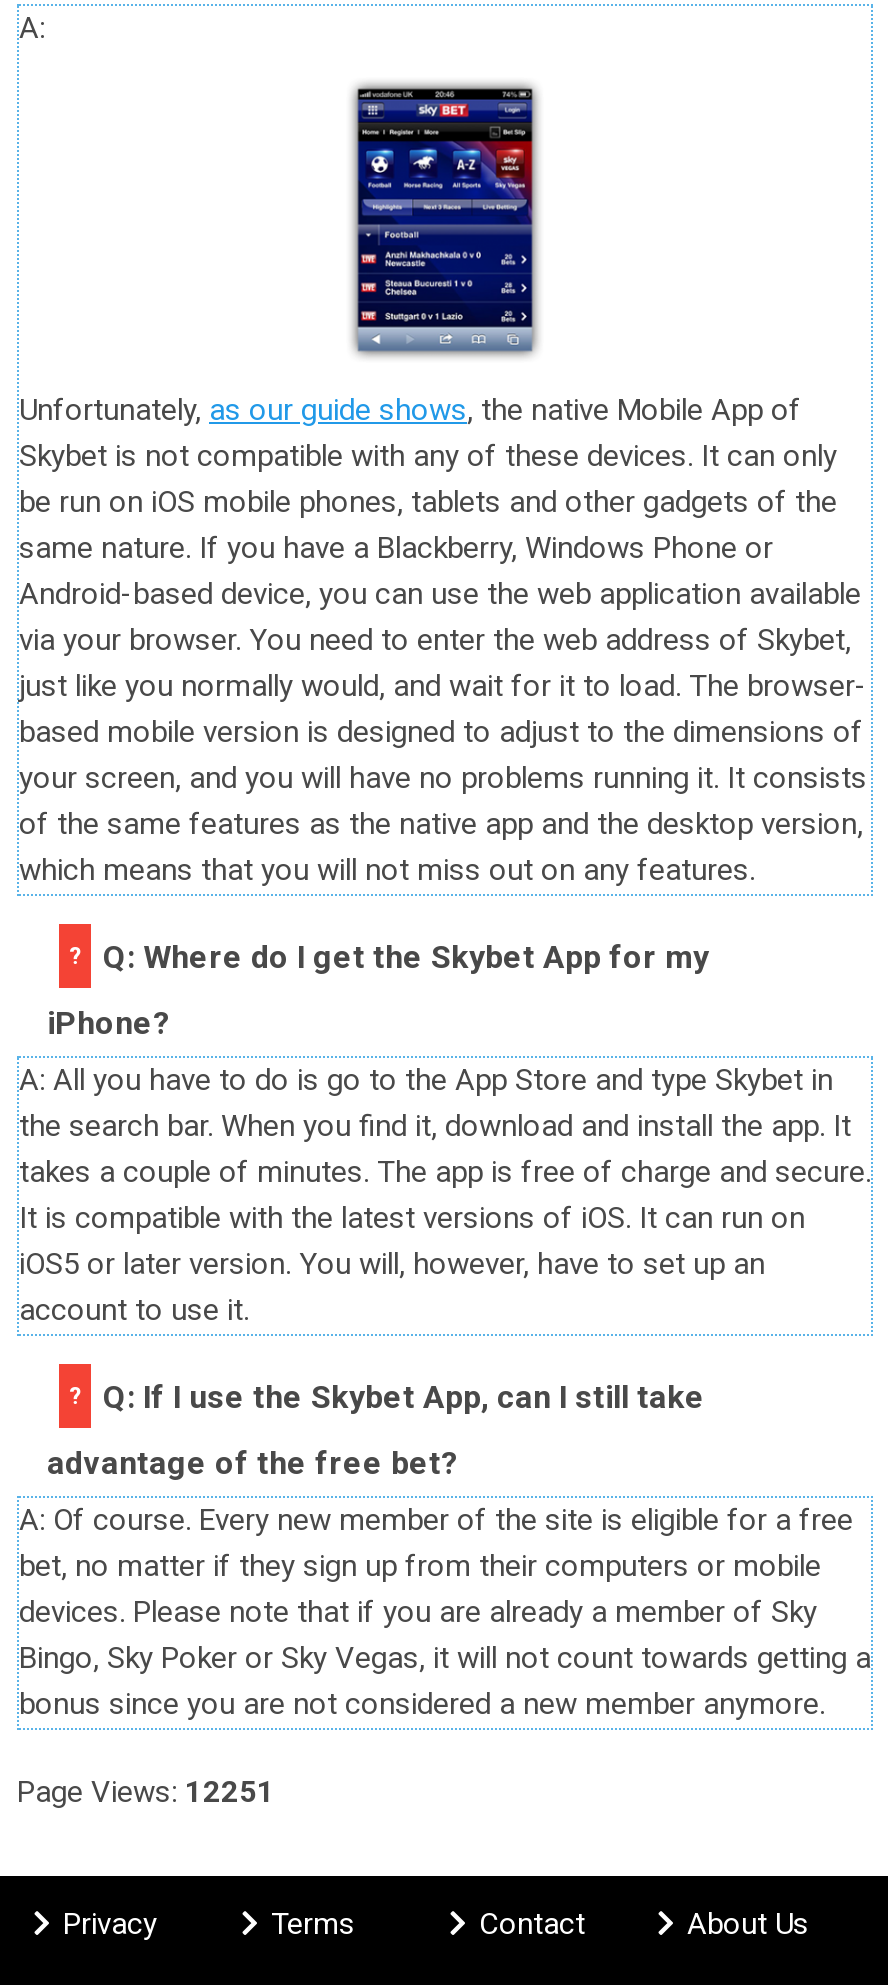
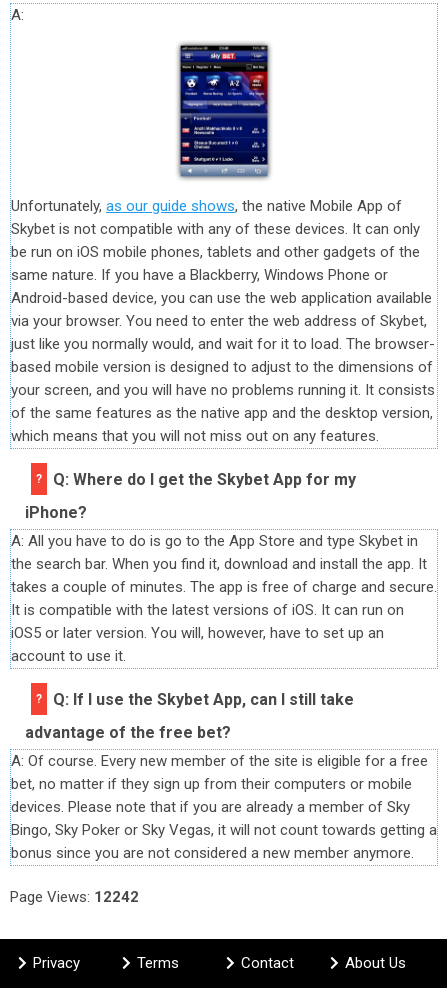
- Page Views: 12251
+ Page Views: 12242
